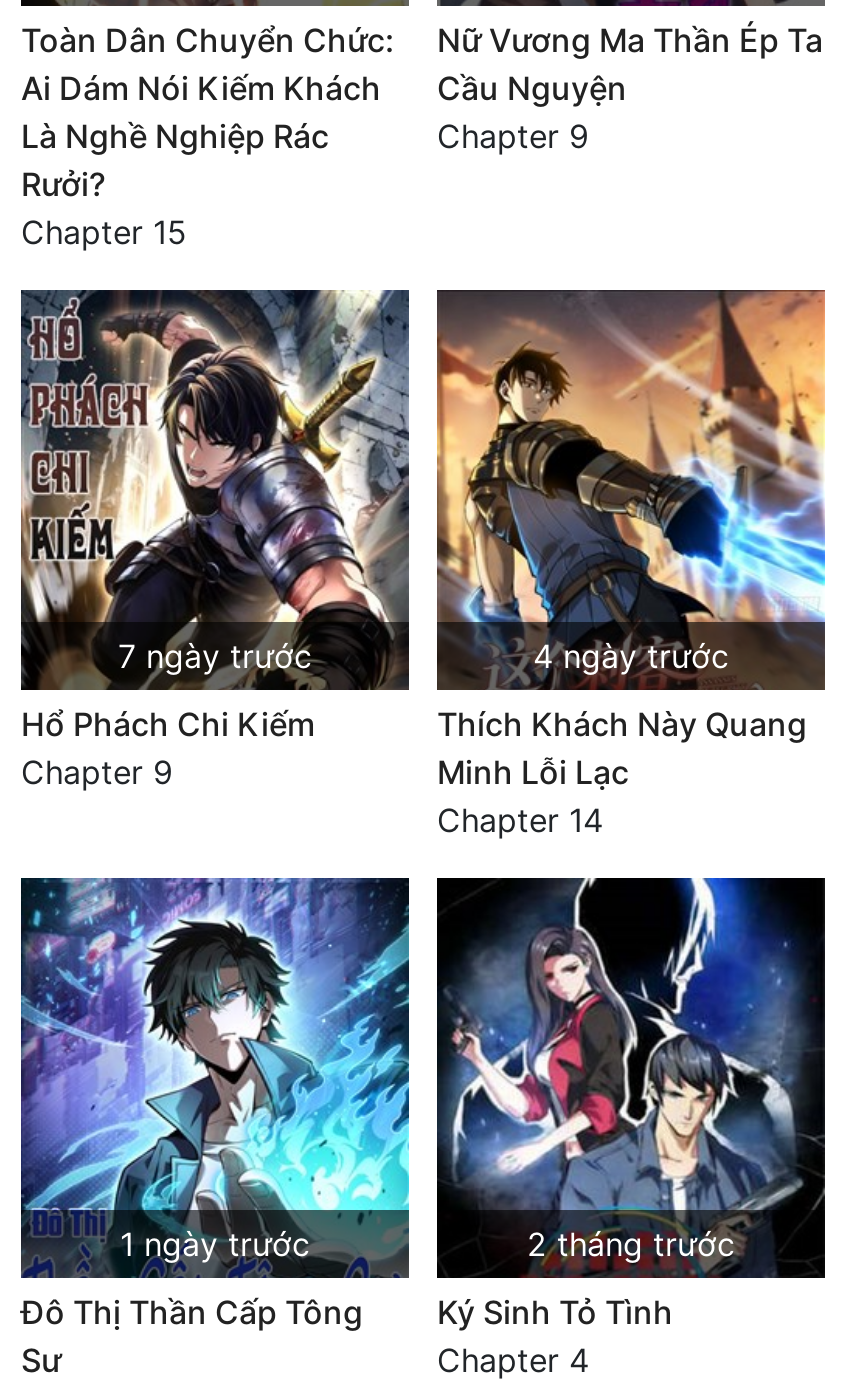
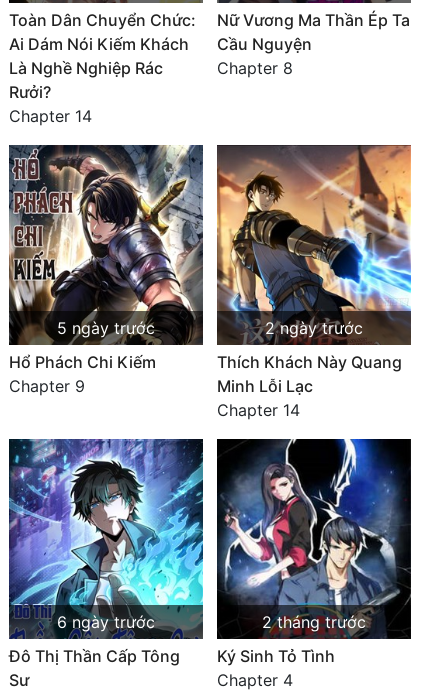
- Chapter 9
+ Chapter 8

- Chapter 15
+ Chapter 14

- 7 ngày trước
+ 5 ngày trước

- 4 ngày trước
+ 2 ngày trước

- 1 ngày trước
+ 6 ngày trước
